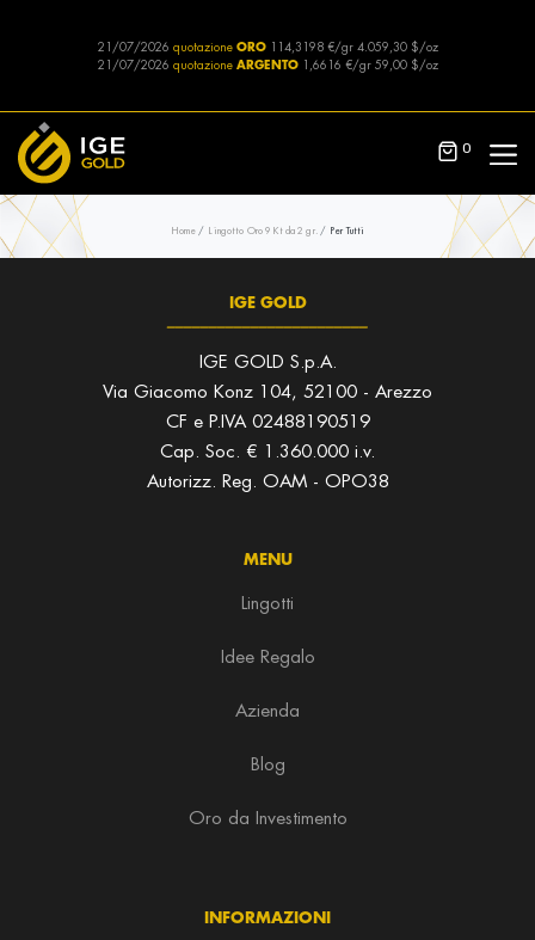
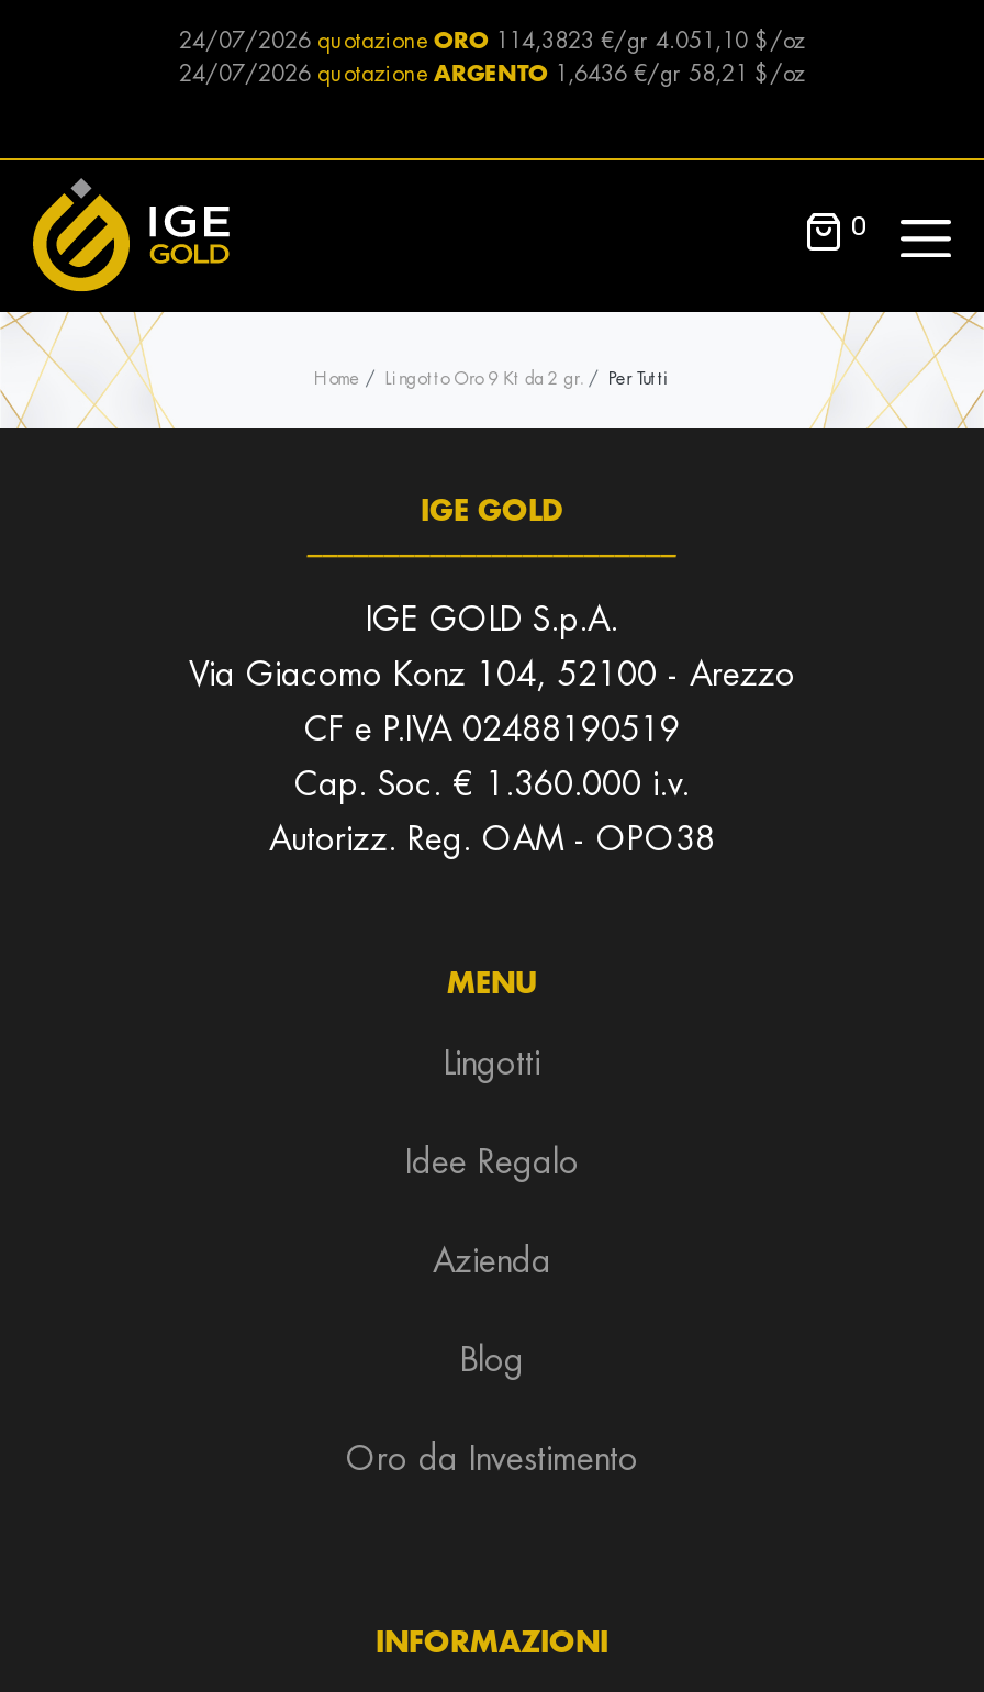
- 21/07/2026 quotazione ORO 114,3198 €/gr 4.059,30 $/oz
+ 24/07/2026 quotazione ORO 114,3823 €/gr 4.051,10 $/oz

- 21/07/2026 quotazione ARGENTO 1,6616 €/gr 59,00 $/oz
+ 24/07/2026 quotazione ARGENTO 1,6436 €/gr 58,21 $/oz
